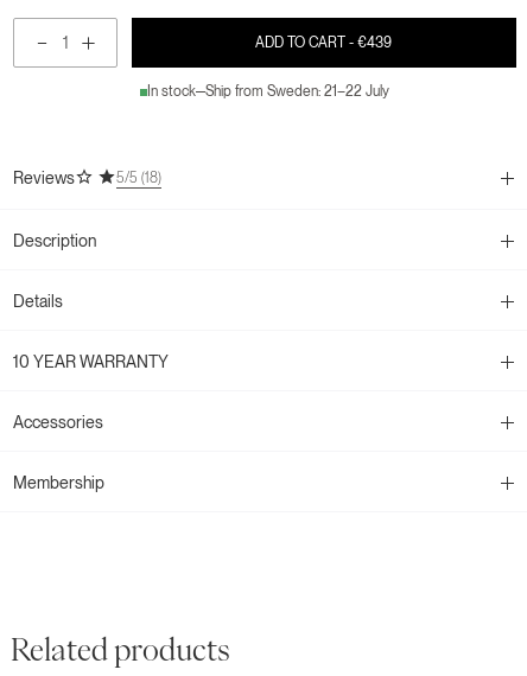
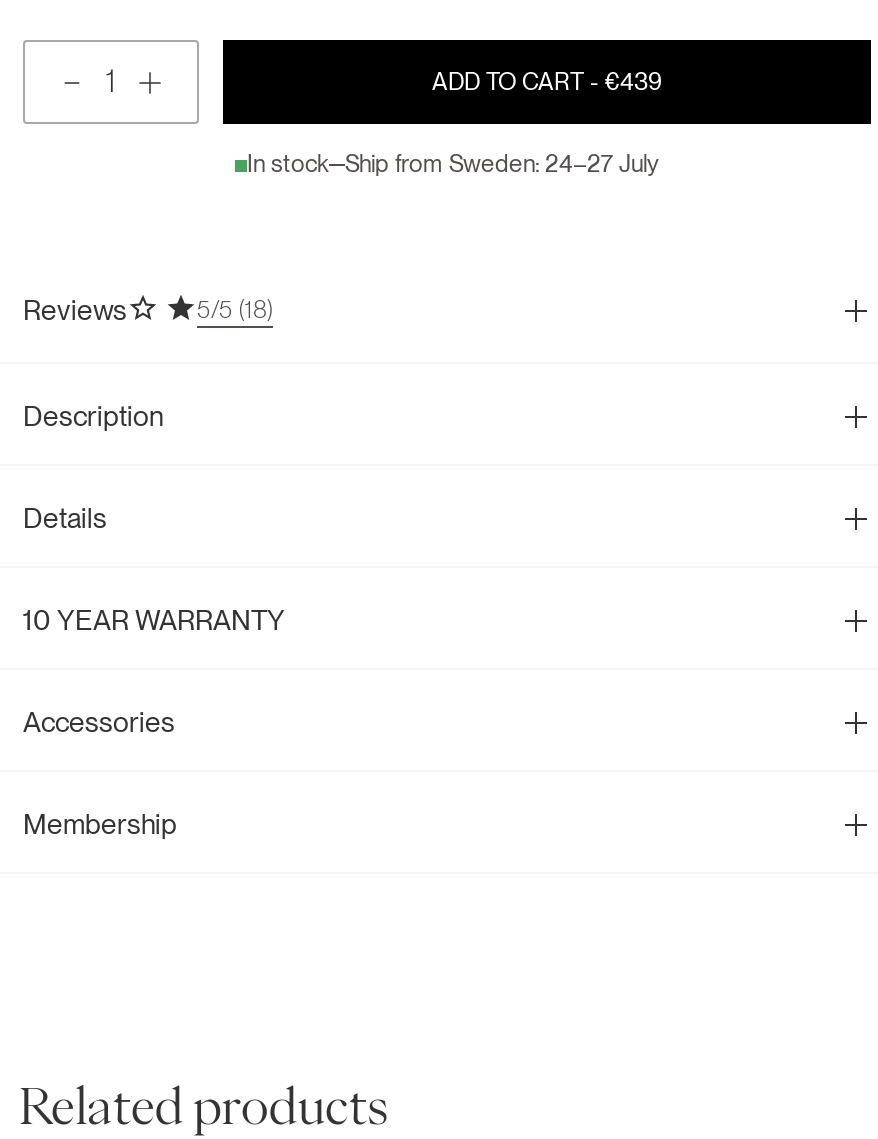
- In stock Ship from Sweden: 21–22 July
+ In stock Ship from Sweden: 24–27 July
